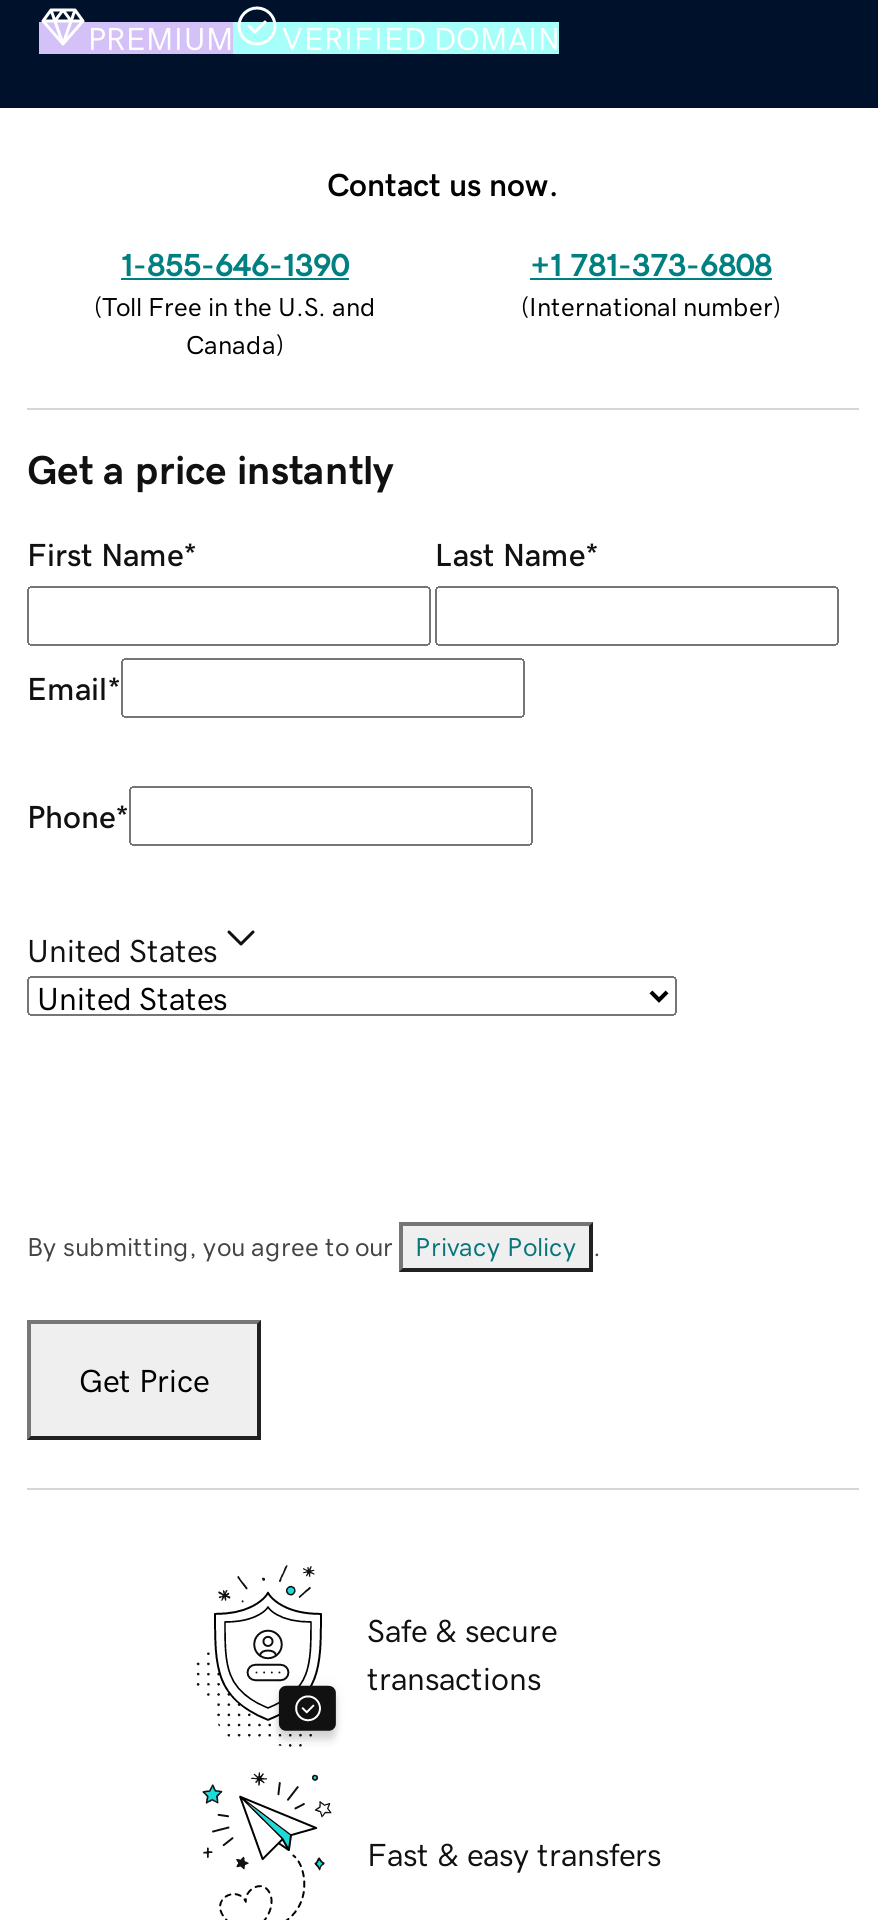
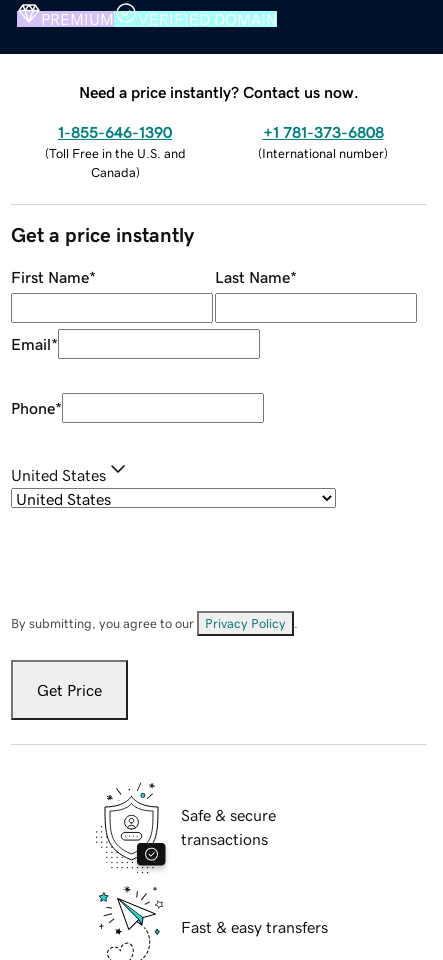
- Contact us now.
+ Need a price instantly? Contact us now.
